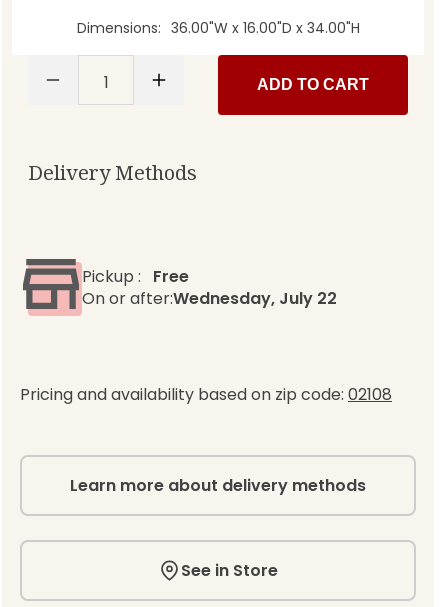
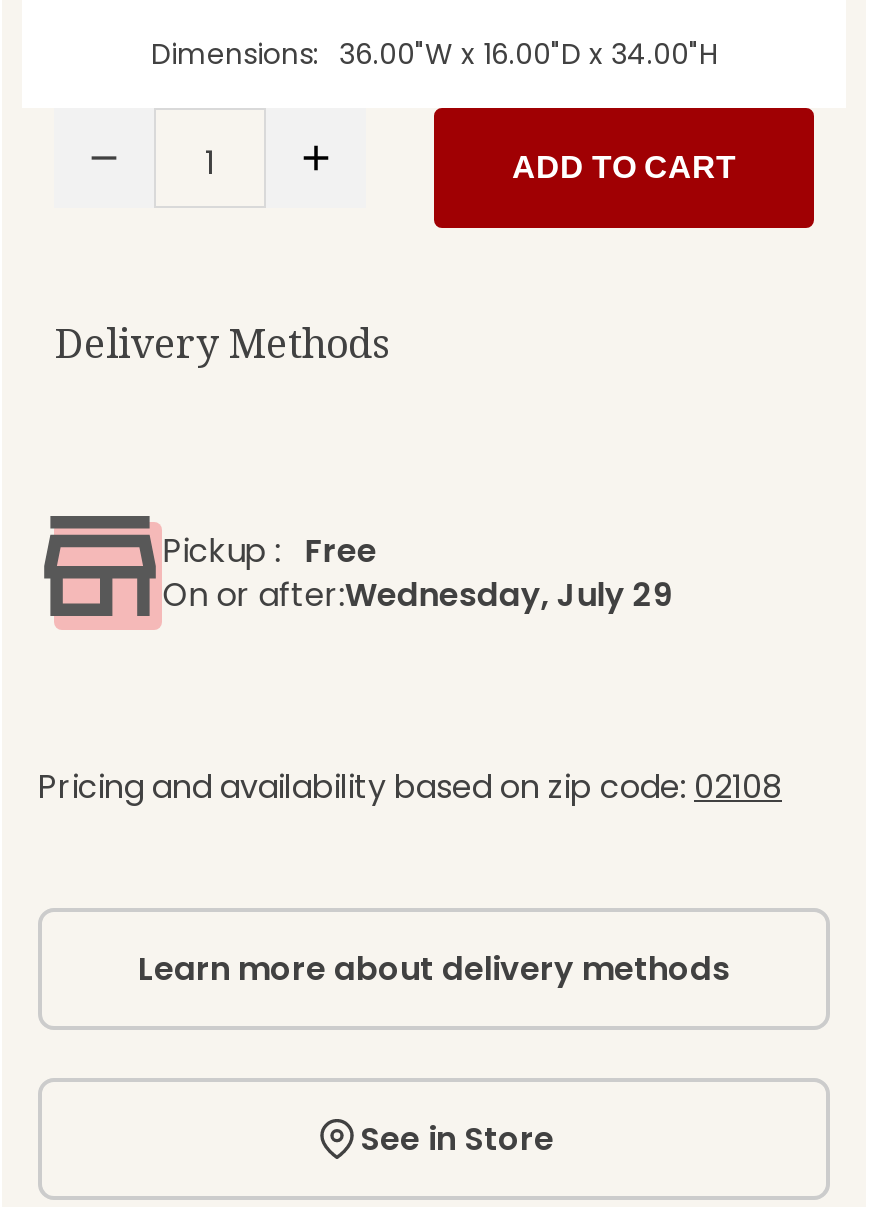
- On or after:Wednesday, July 22
+ On or after:Wednesday, July 29
